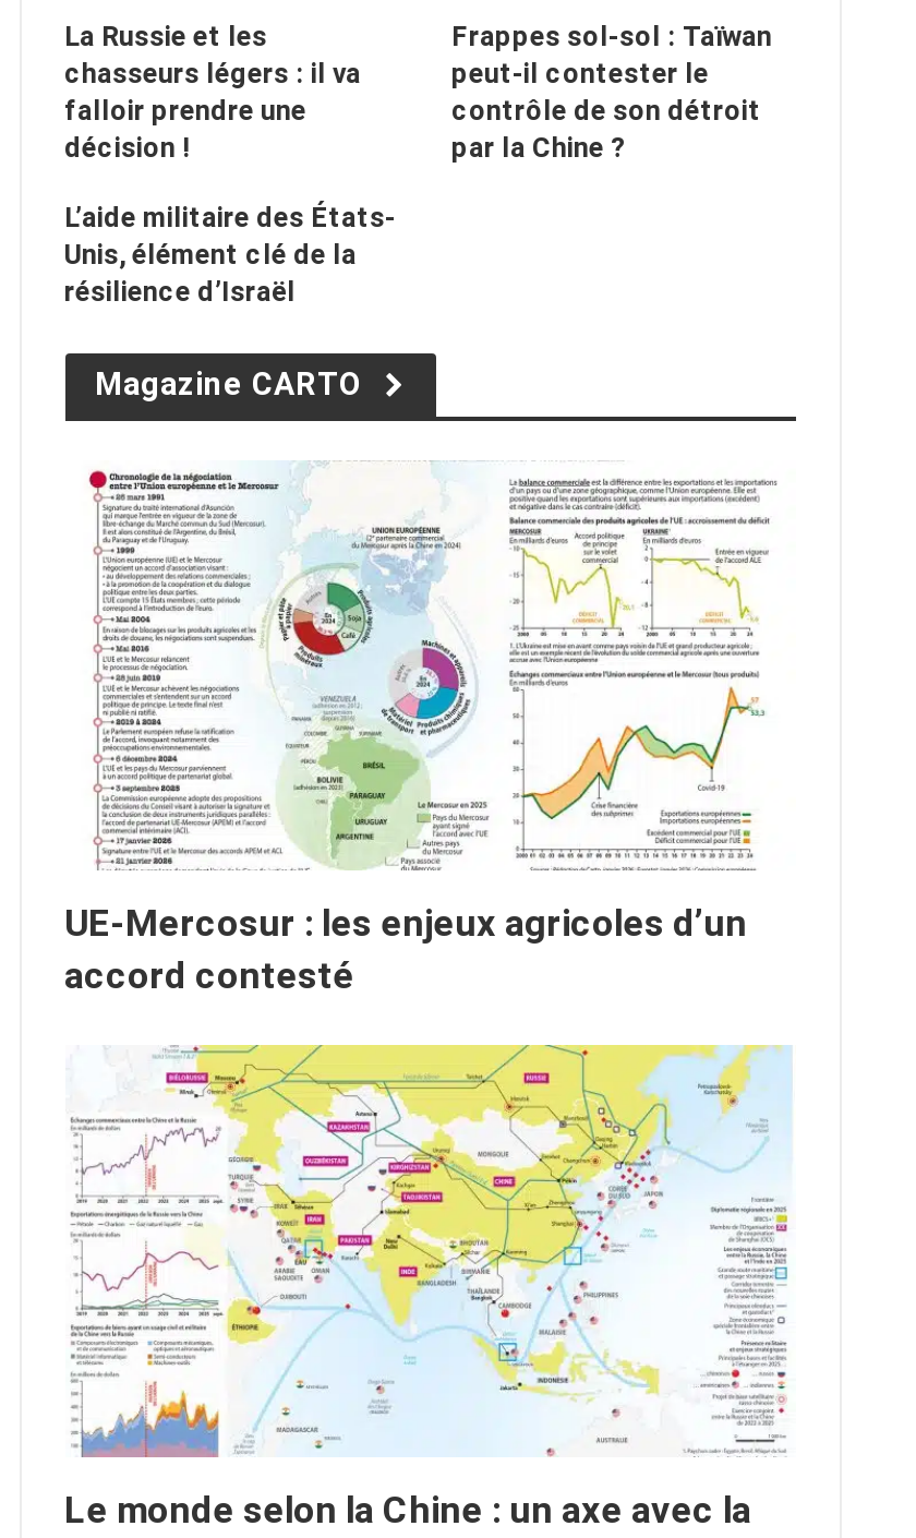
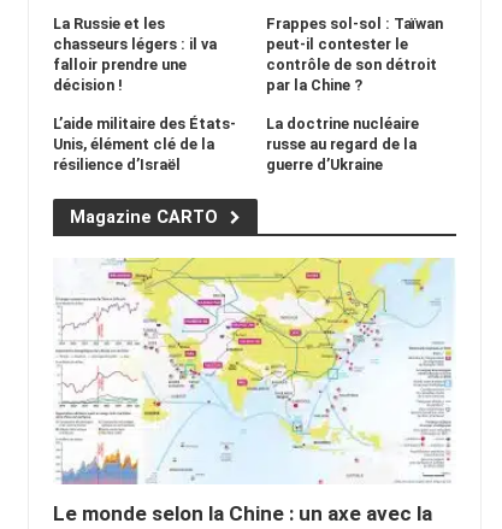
+ La doctrine nucléaire
+ russe au regard de la
+ guerre d’Ukraine

- [image]
- UE-Mercosur : les enjeux agricoles d’un
- accord contesté

- [image]
